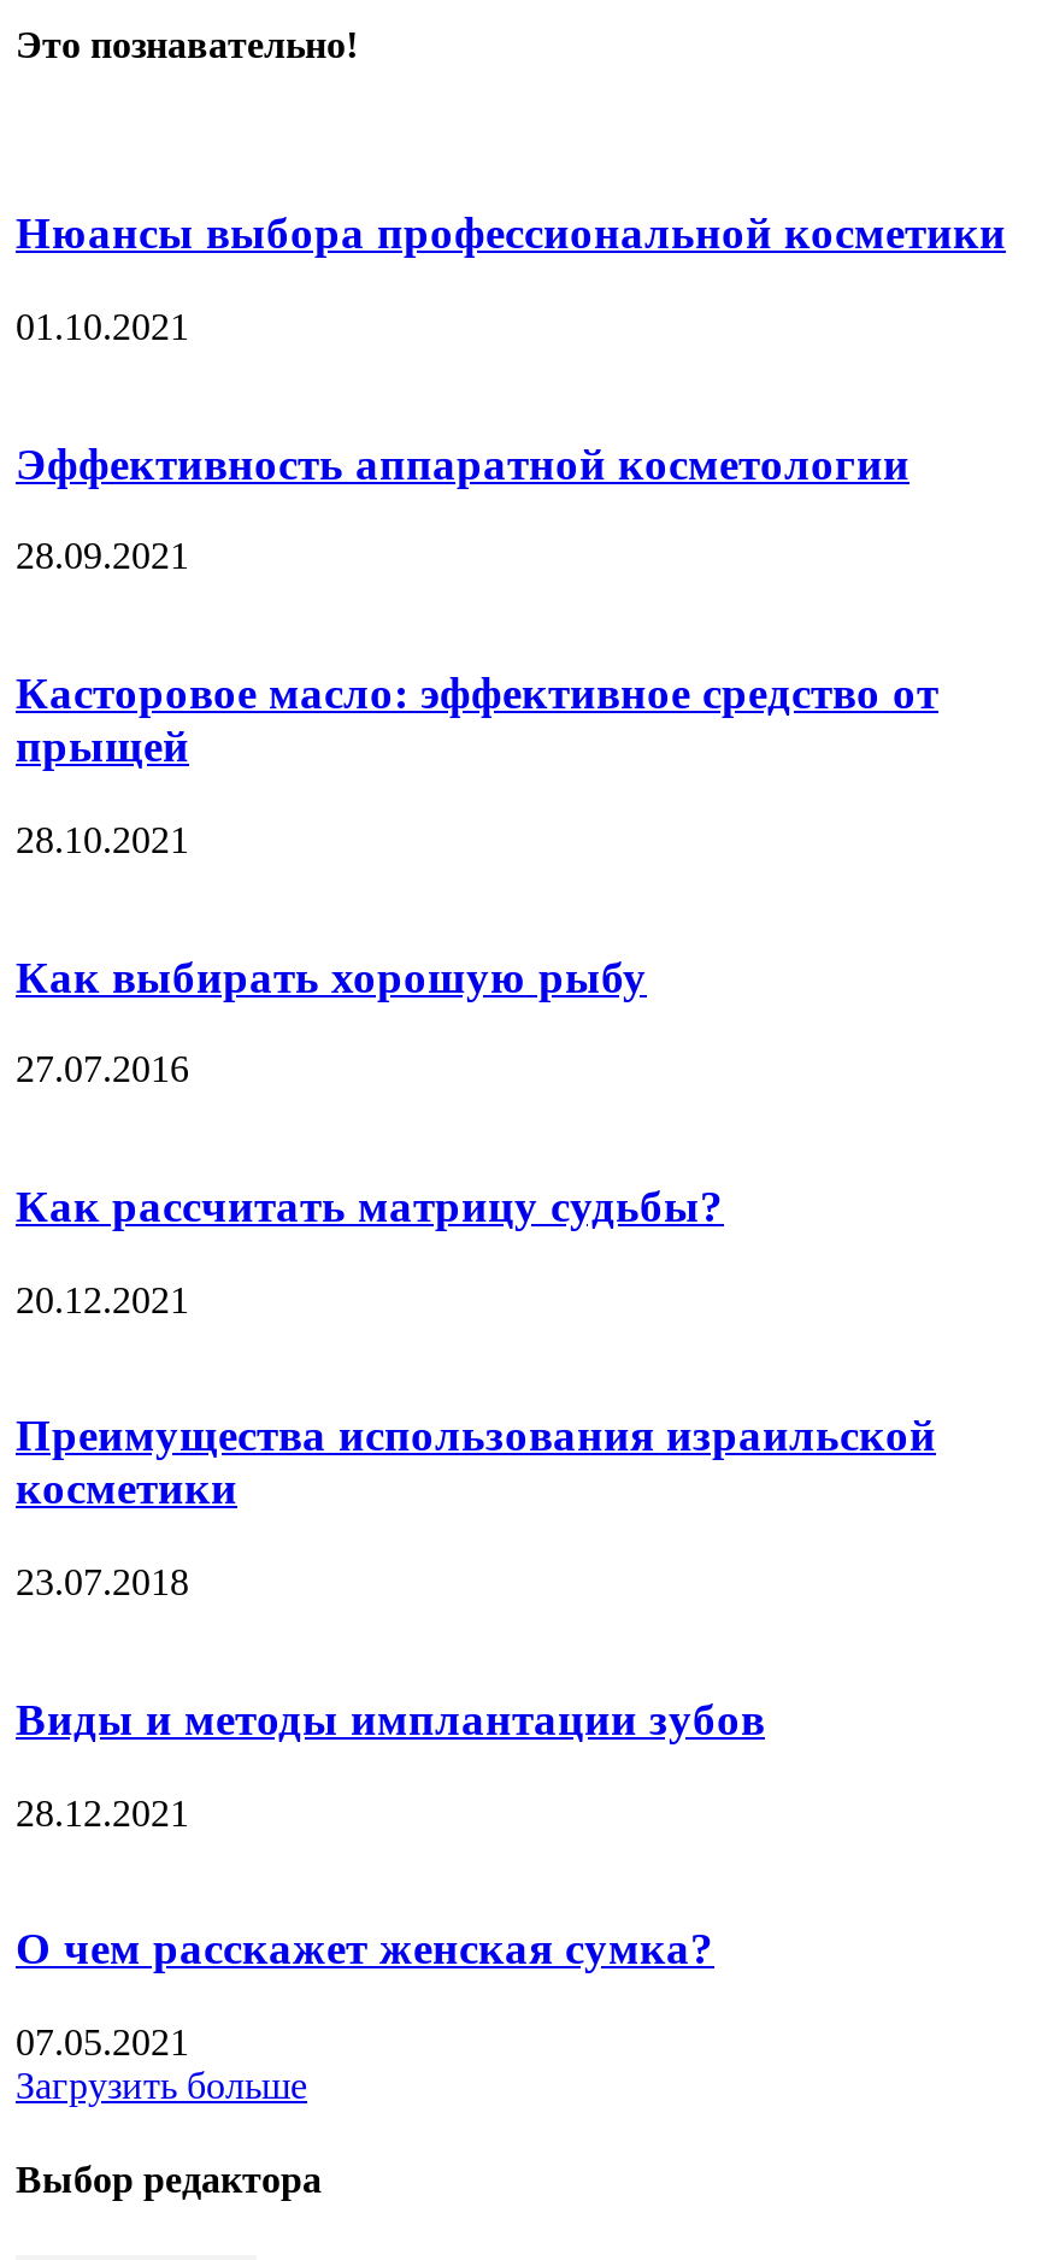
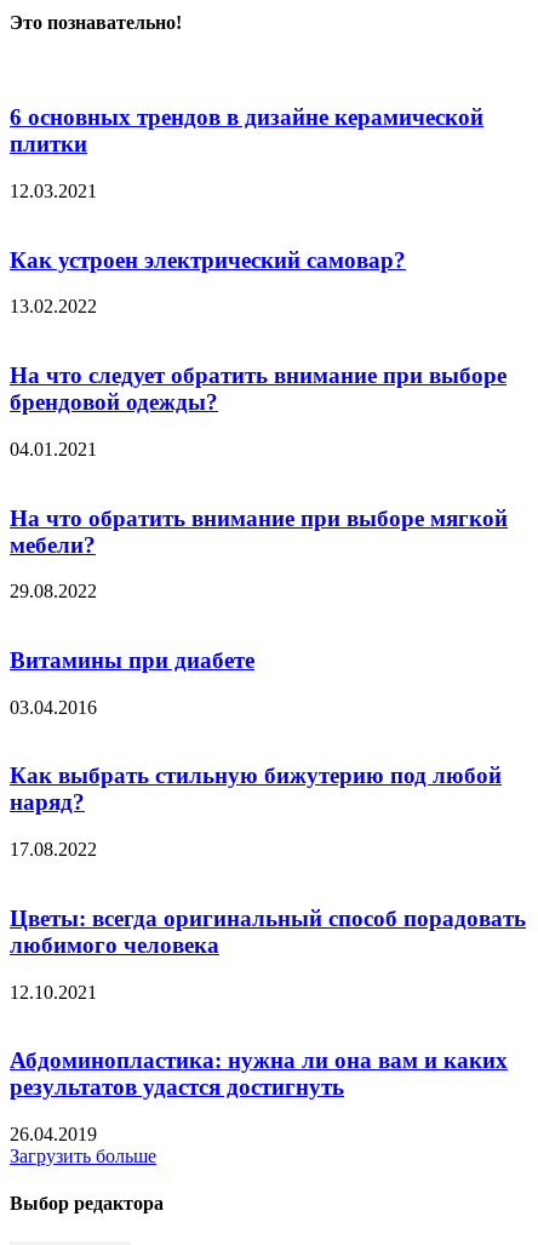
- Нюансы выбора профессиональной косметики
+ 6 основных трендов в дизайне керамической
+ плитки

- 01.10.2021
+ 12.03.2021

- Эффективность аппаратной косметологии
+ Как устроен электрический самовар?

- 28.09.2021
+ 13.02.2022

- Касторовое масло: эффективное средство от
- прыщей
+ На что следует обратить внимание при выборе
+ брендовой одежды?

- 28.10.2021
+ 04.01.2021

- Как выбирать хорошую рыбу
+ На что обратить внимание при выборе мягкой
+ мебели?

- 27.07.2016
+ 29.08.2022

- Как рассчитать матрицу судьбы?
+ Витамины при диабете

- 20.12.2021
+ 03.04.2016

- Преимущества использования израильской
- косметики
+ Как выбрать стильную бижутерию под любой
+ наряд?

- 23.07.2018
+ 17.08.2022

- Виды и методы имплантации зубов
+ Цветы: всегда оригинальный способ порадовать
+ любимого человека

- 28.12.2021
+ 12.10.2021

- О чем расскажет женская сумка?
+ Абдоминопластика: нужна ли она вам и каких
+ результатов удастся достигнуть

- 07.05.2021
+ 26.04.2019
